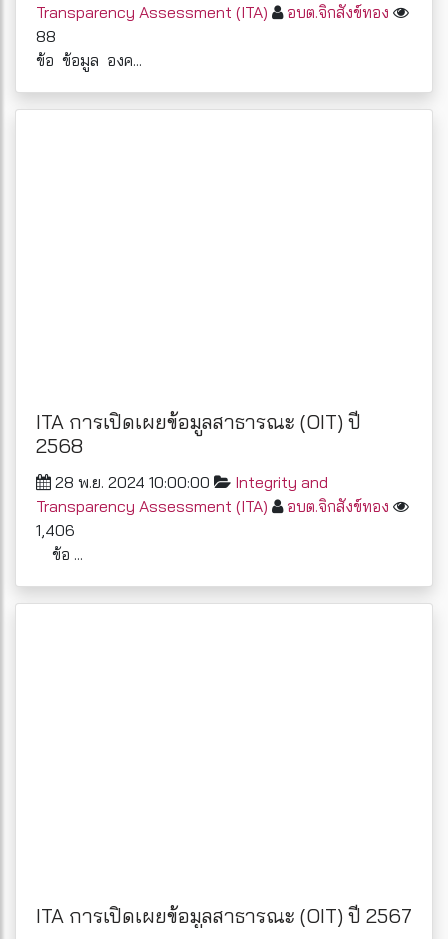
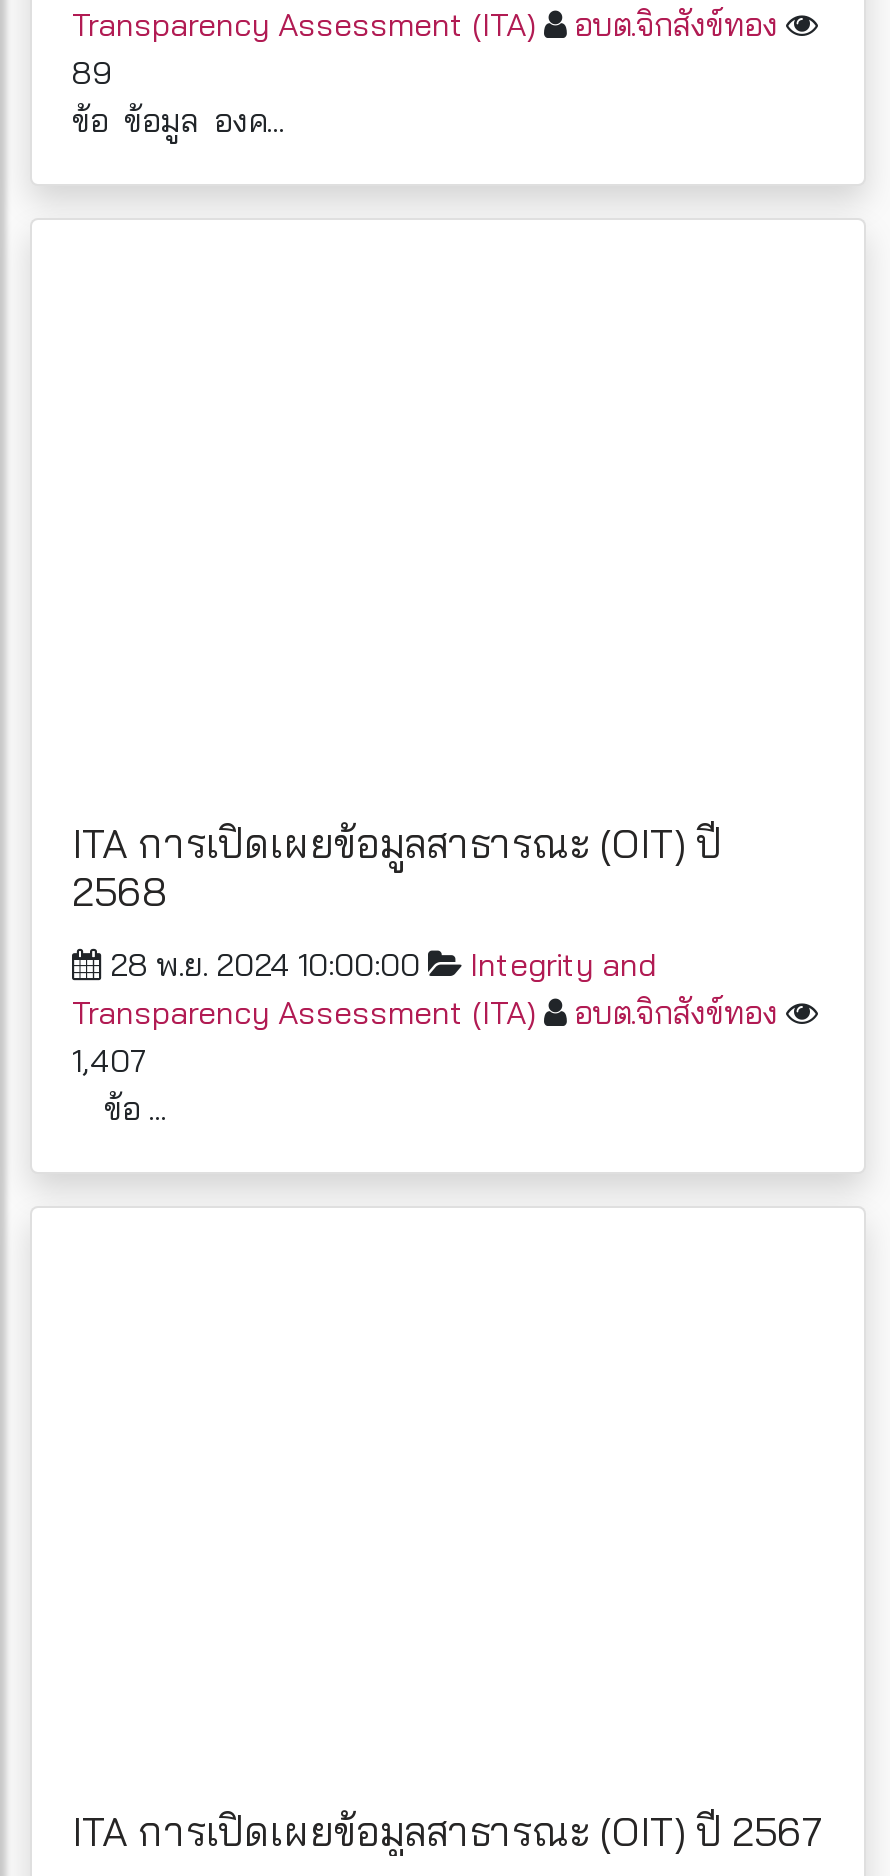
- 88
+ 89

- 1,406
+ 1,407
